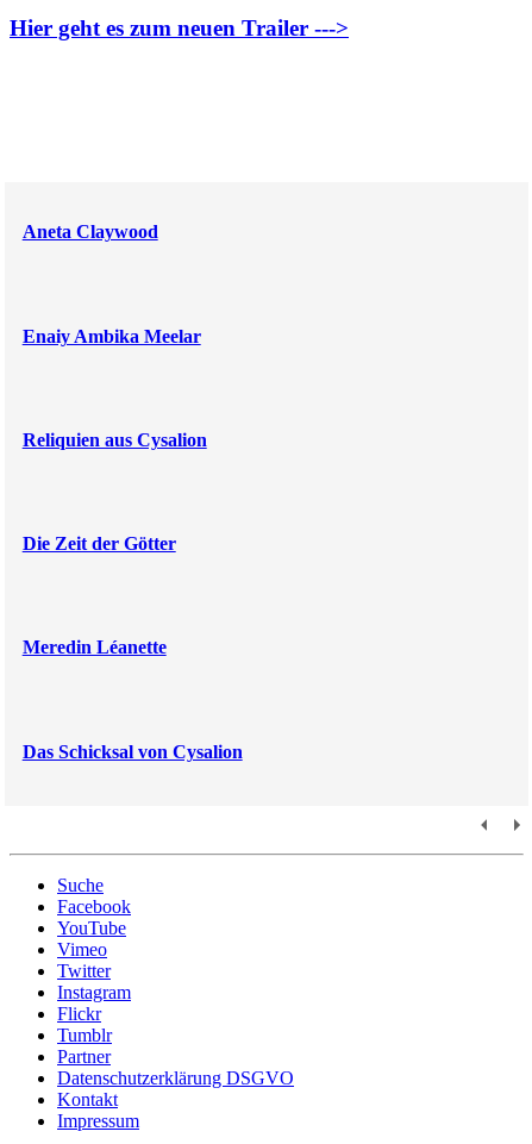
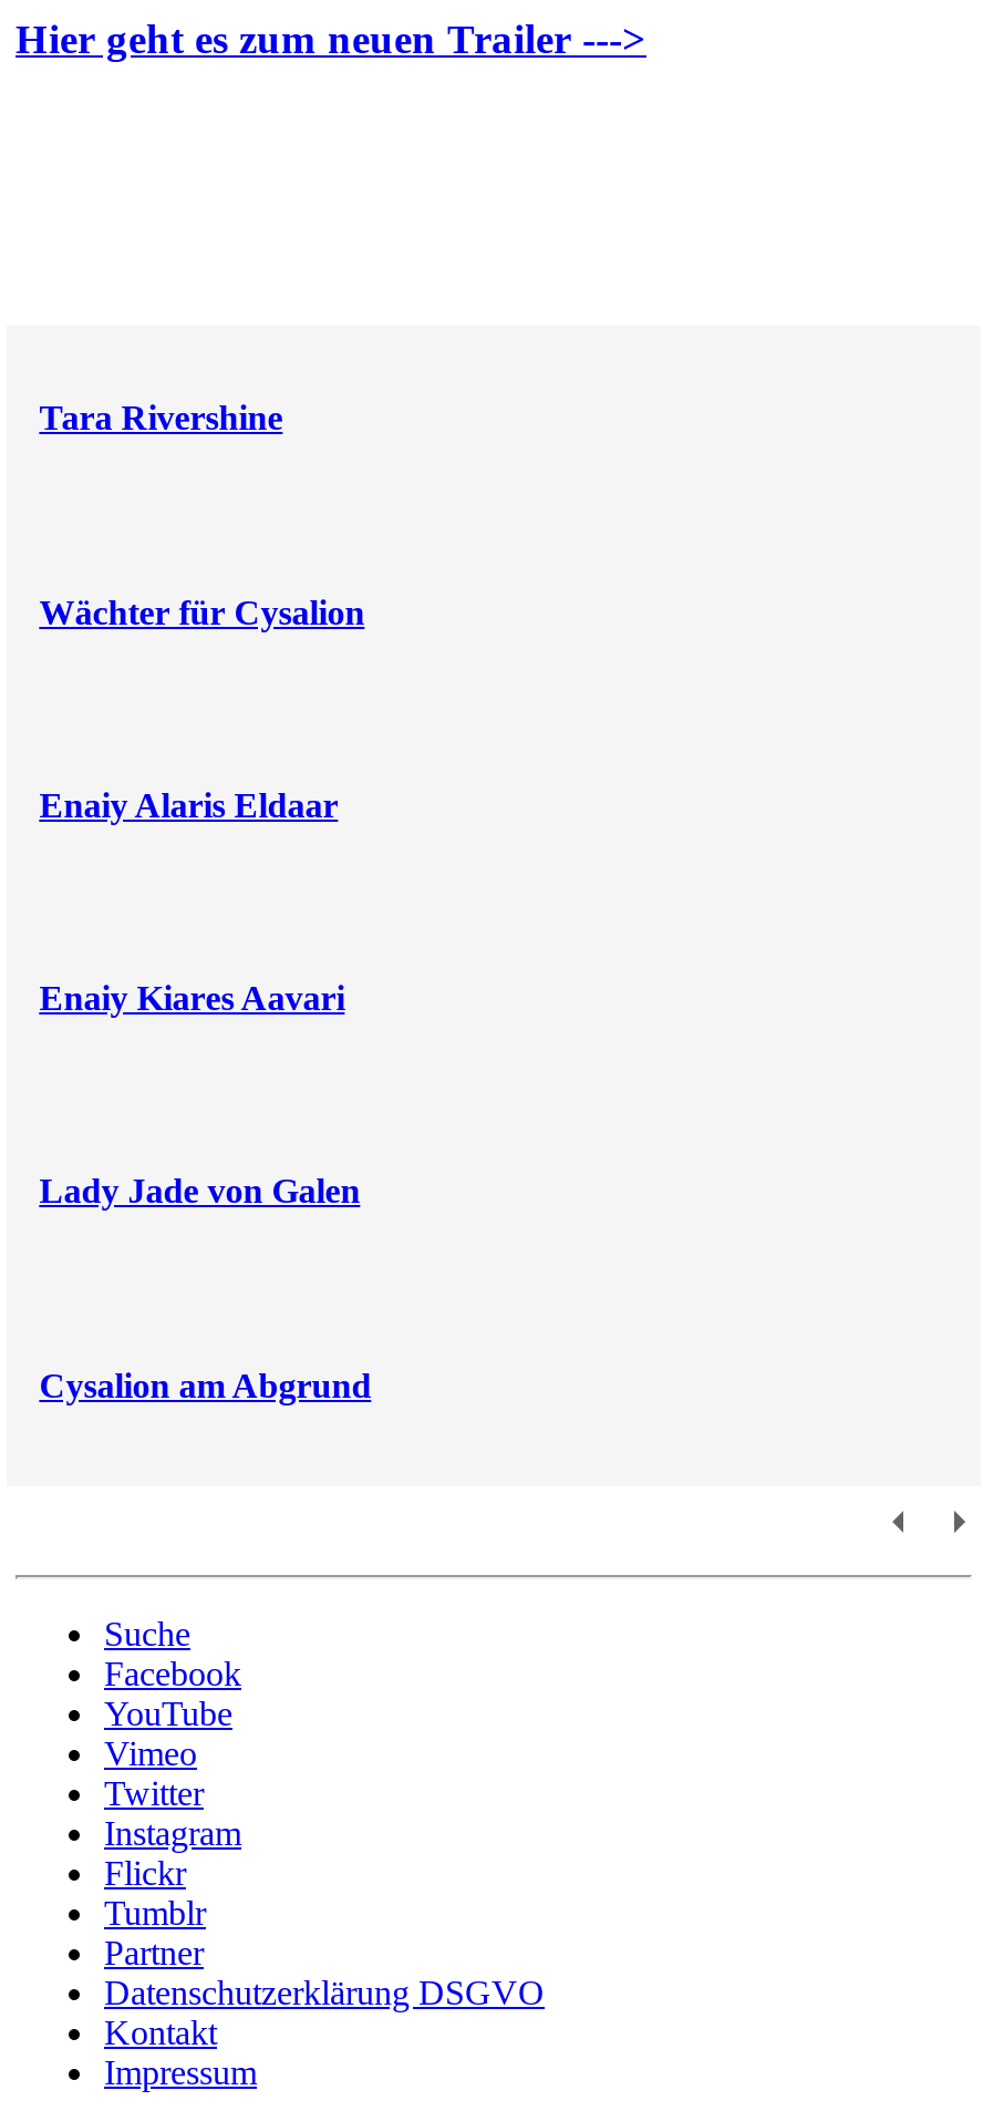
- Aneta Claywood
+ Tara Rivershine

- Enaiy Ambika Meelar
+ Wächter für Cysalion

- Reliquien aus Cysalion
+ Enaiy Alaris Eldaar

- Die Zeit der Götter
+ Enaiy Kiares Aavari

- Meredin Léanette
+ Lady Jade von Galen

- Das Schicksal von Cysalion
+ Cysalion am Abgrund
